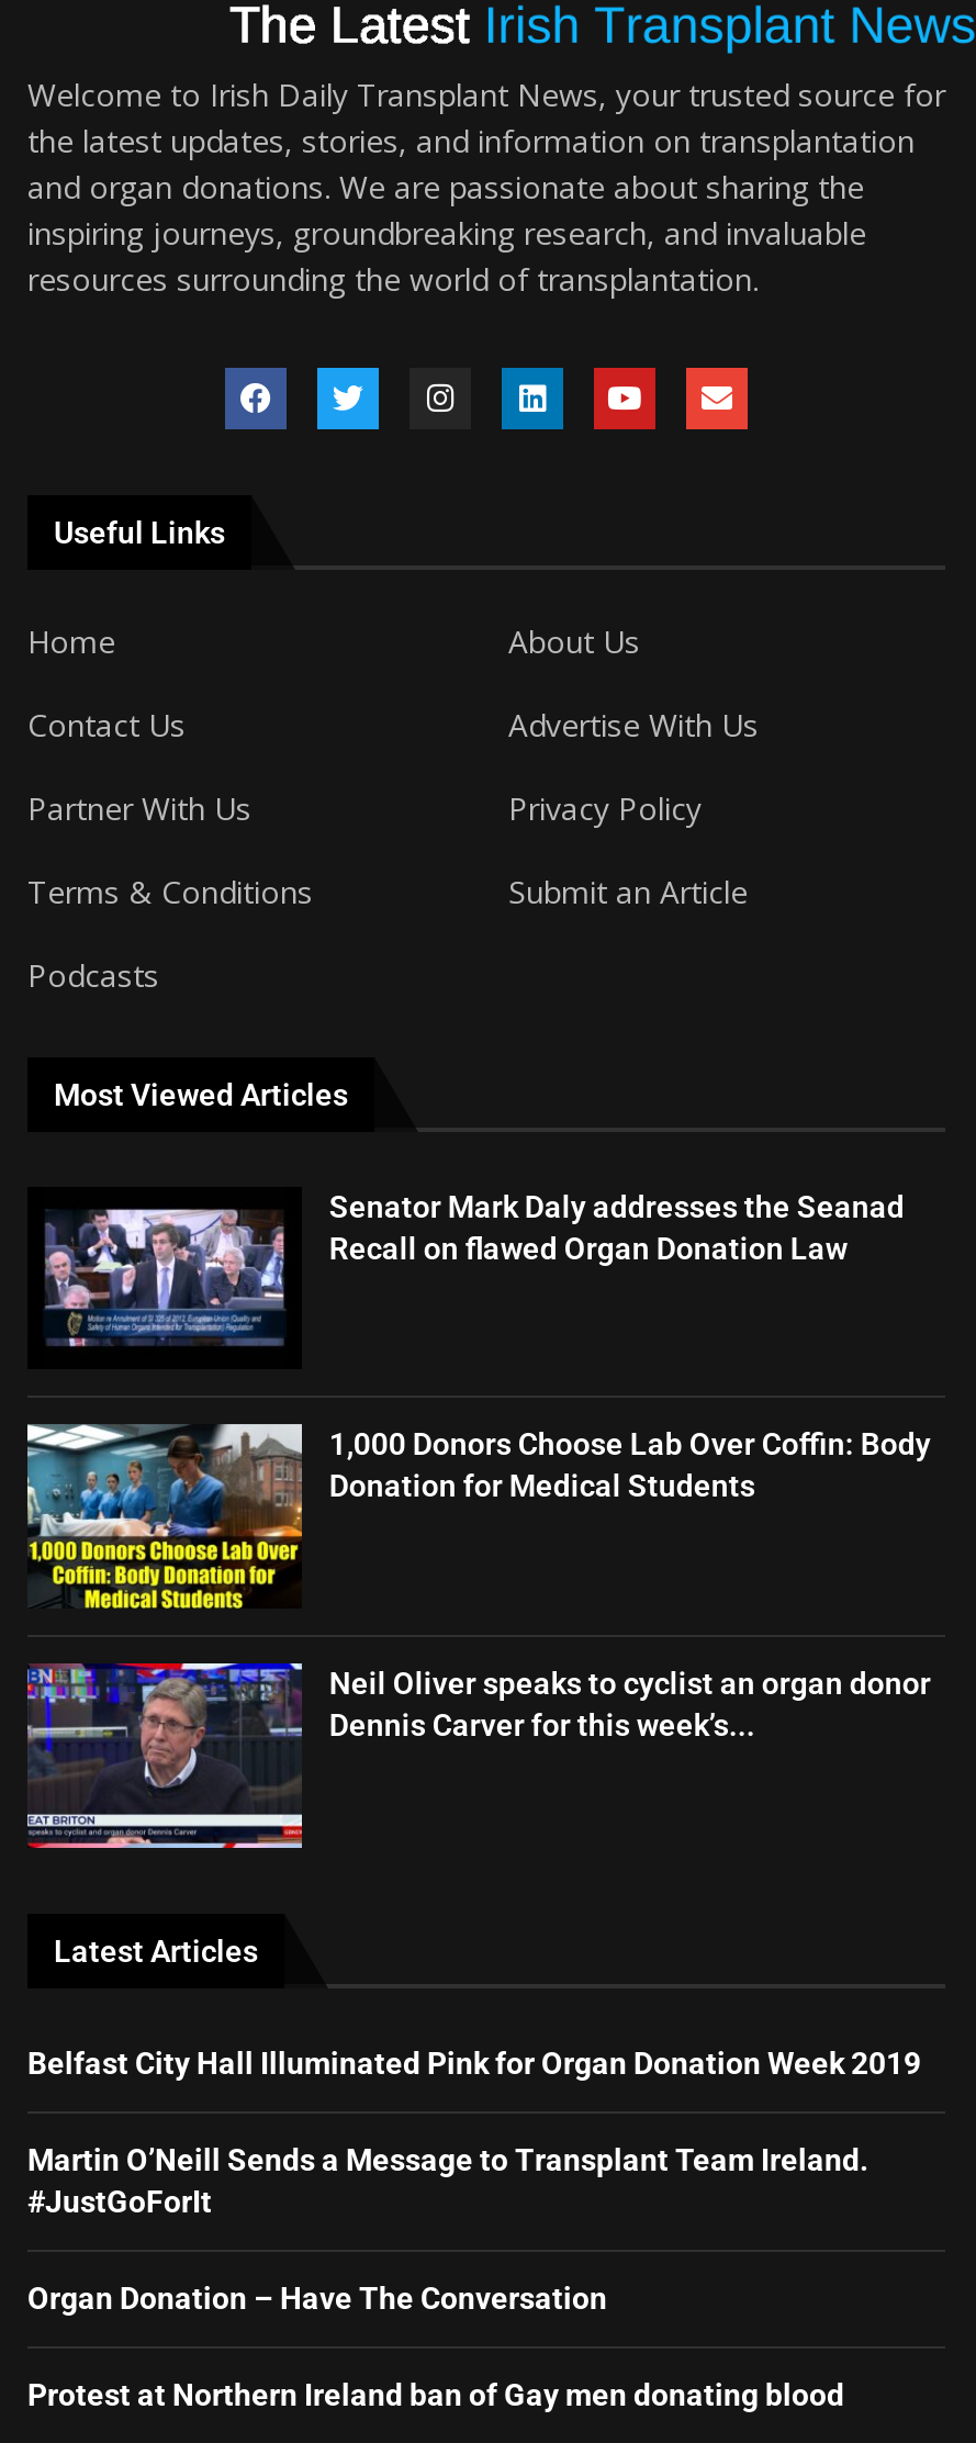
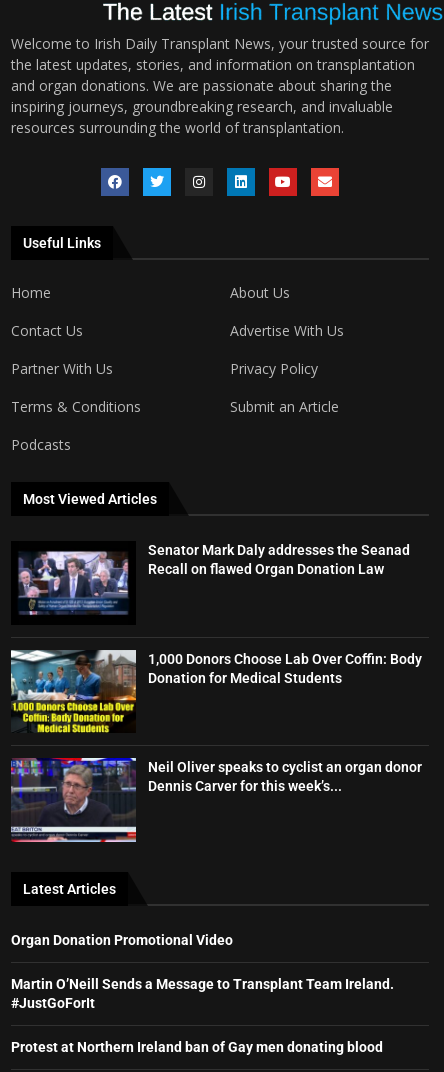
- Belfast City Hall Illuminated Pink for Organ Donation Week 2019
+ Organ Donation Promotional Video

- Organ Donation – Have The Conversation
